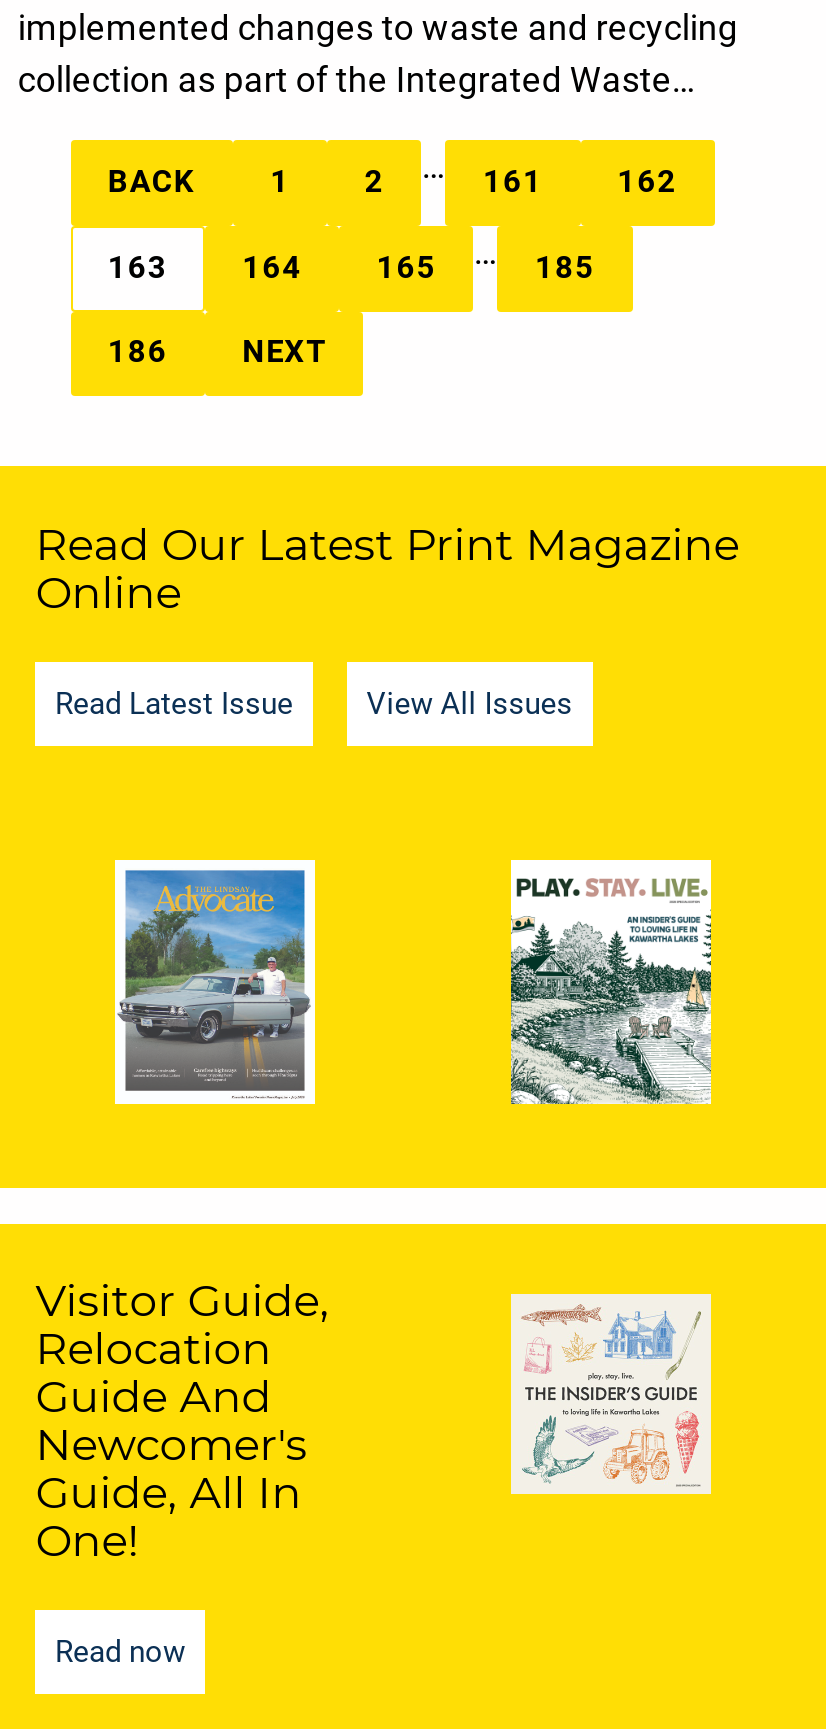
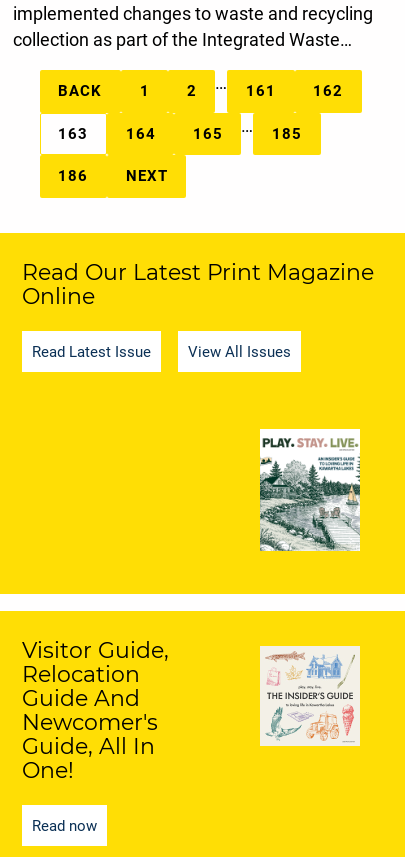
- [image]
